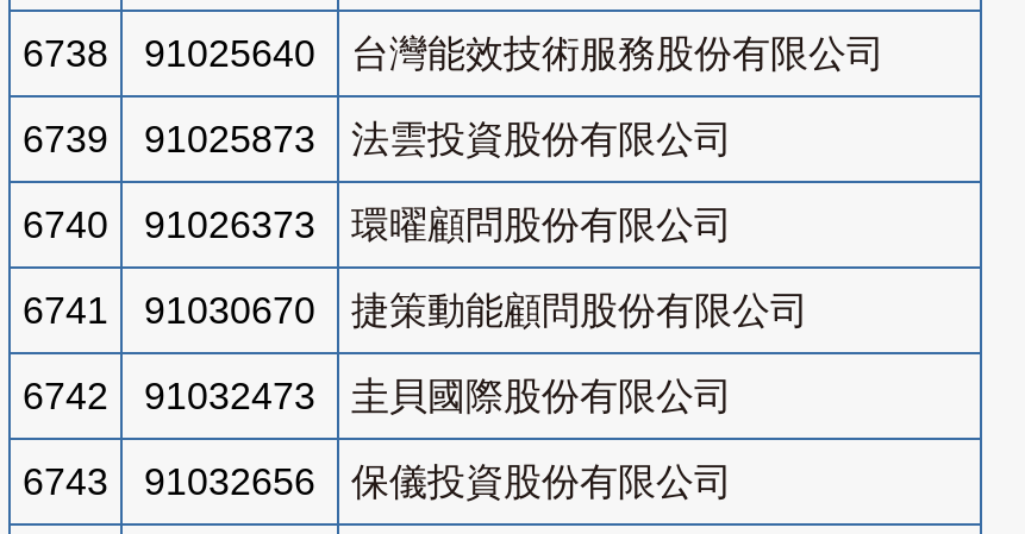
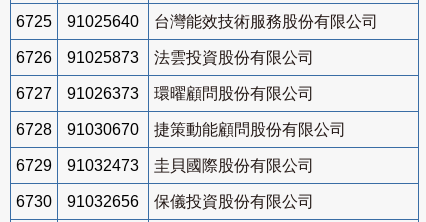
- 6738 91025640 台灣能效技術服務股份有限公司
+ 6725 91025640 台灣能效技術服務股份有限公司

- 6739 91025873 法雲投資股份有限公司
+ 6726 91025873 法雲投資股份有限公司

- 6740 91026373 環曜顧問股份有限公司
+ 6727 91026373 環曜顧問股份有限公司

- 6741 91030670 捷策動能顧問股份有限公司
+ 6728 91030670 捷策動能顧問股份有限公司

- 6742 91032473 圭貝國際股份有限公司
+ 6729 91032473 圭貝國際股份有限公司

- 6743 91032656 保儀投資股份有限公司
+ 6730 91032656 保儀投資股份有限公司
